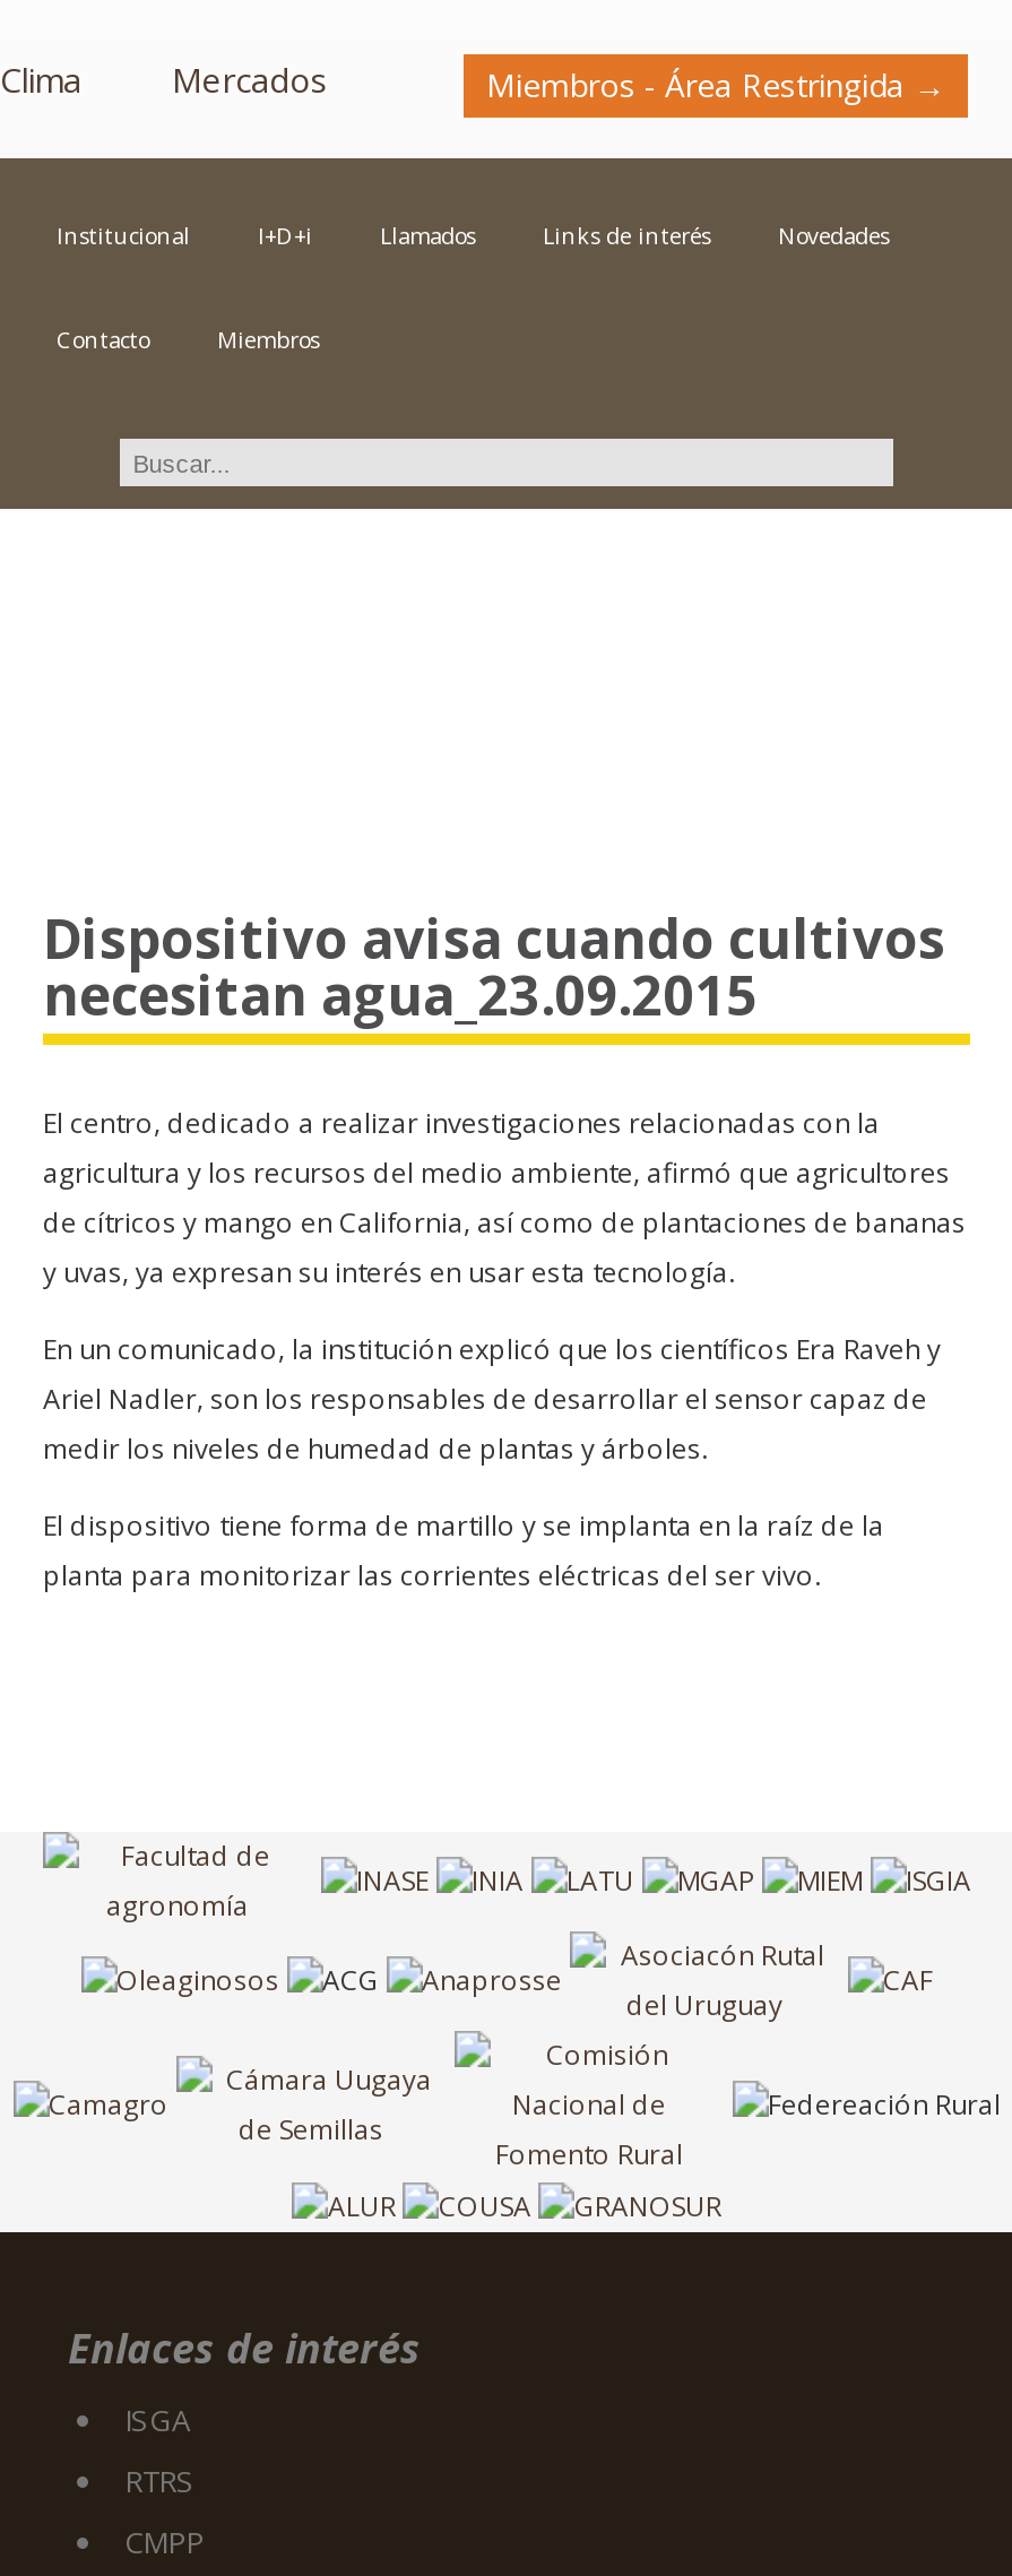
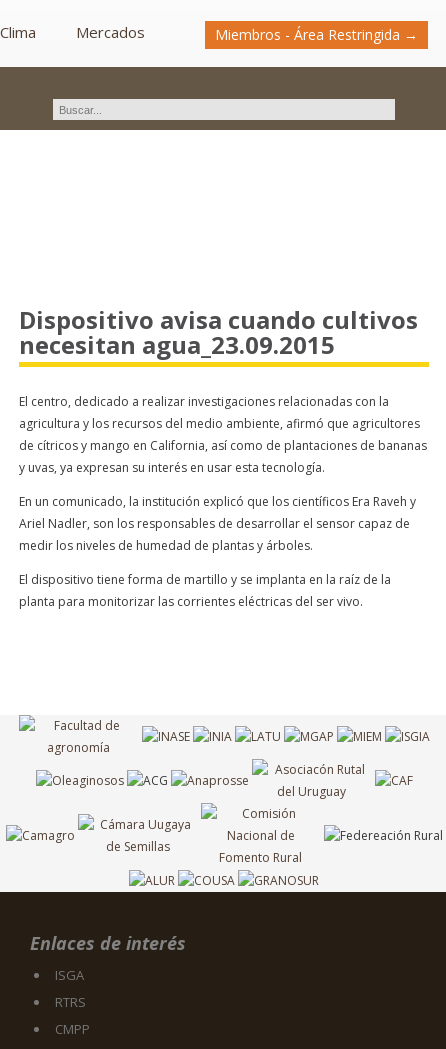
- Institucional
- I+D+i
- Llamados
- Links de interés
- Novedades
- Contacto
- Miembros
